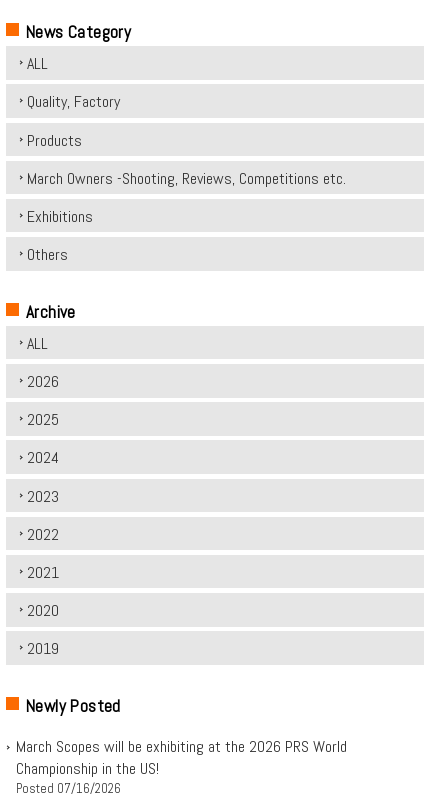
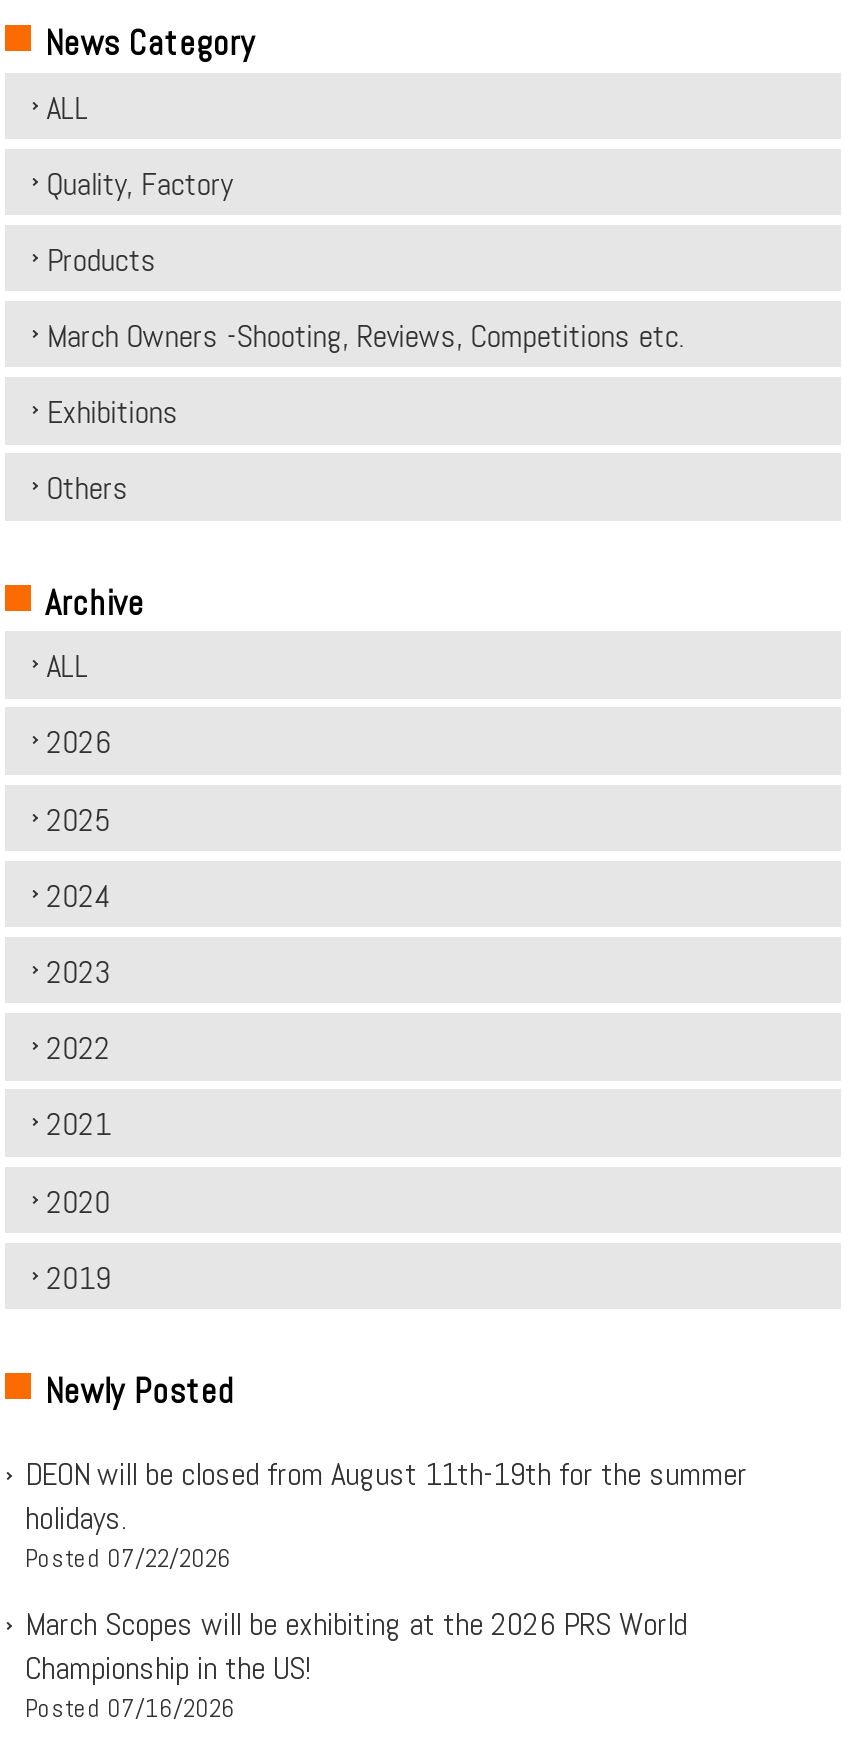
+ DEON will be closed from August 11th-19th for the summer
+ holidays.
+ Posted 07/22/2026
